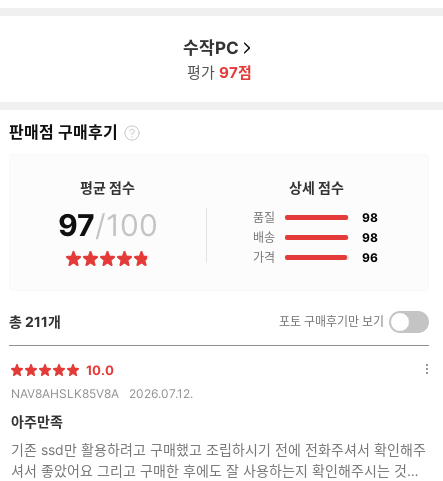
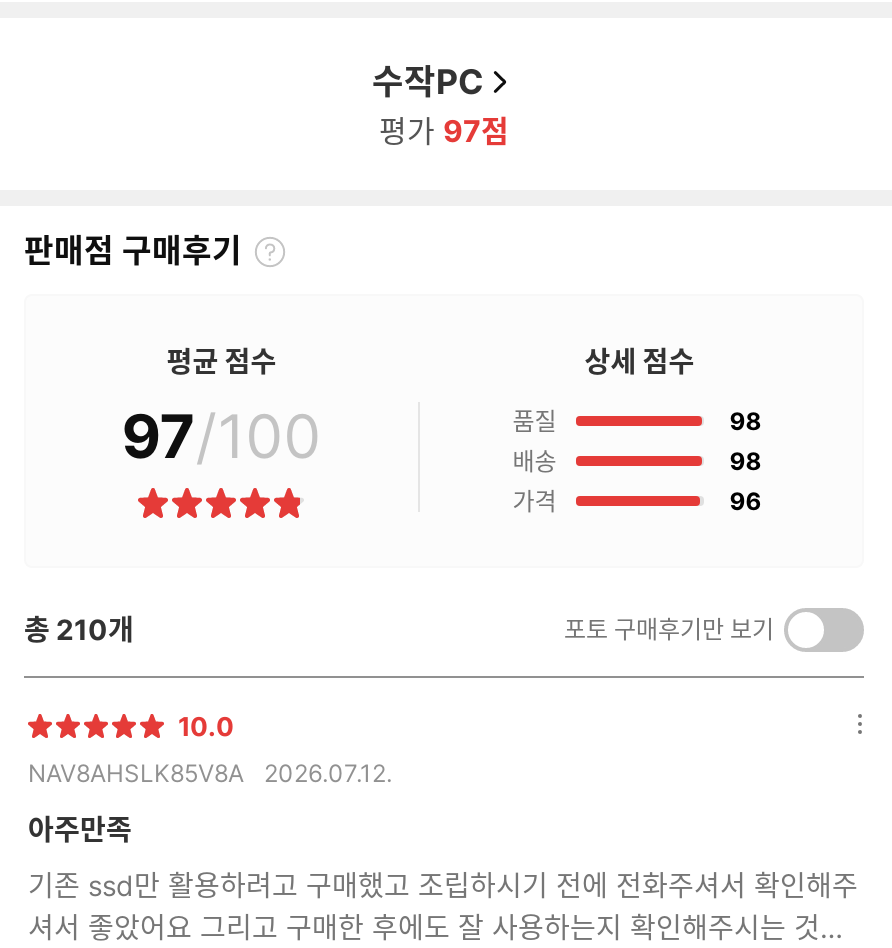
- 총 211개
+ 총 210개
